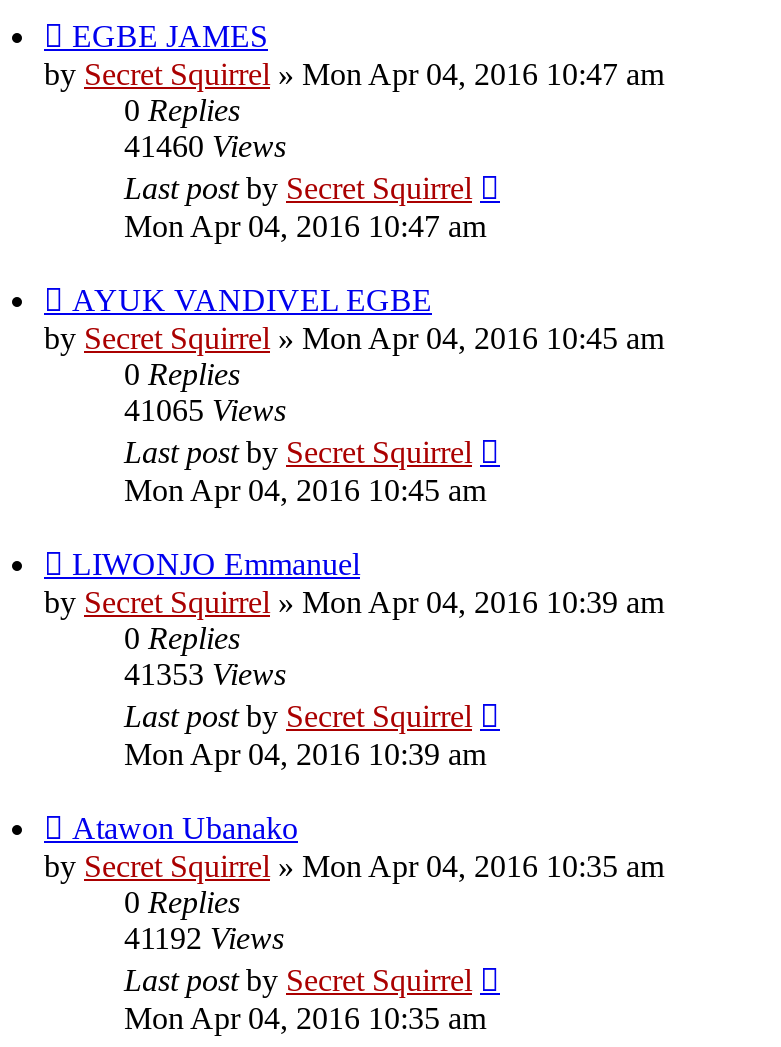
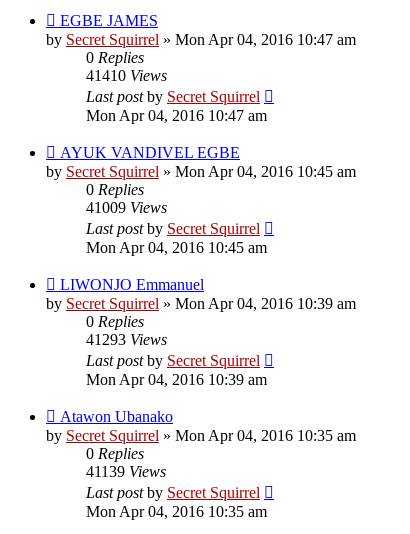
- 41460 Views
+ 41410 Views

- 41065 Views
+ 41009 Views

- 41353 Views
+ 41293 Views

- 41192 Views
+ 41139 Views
